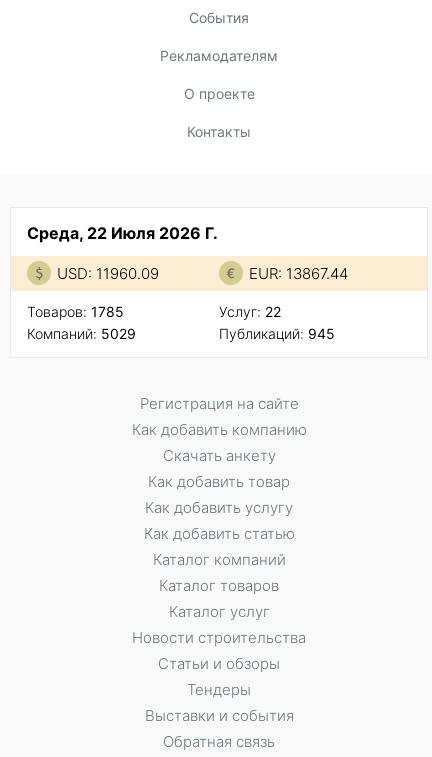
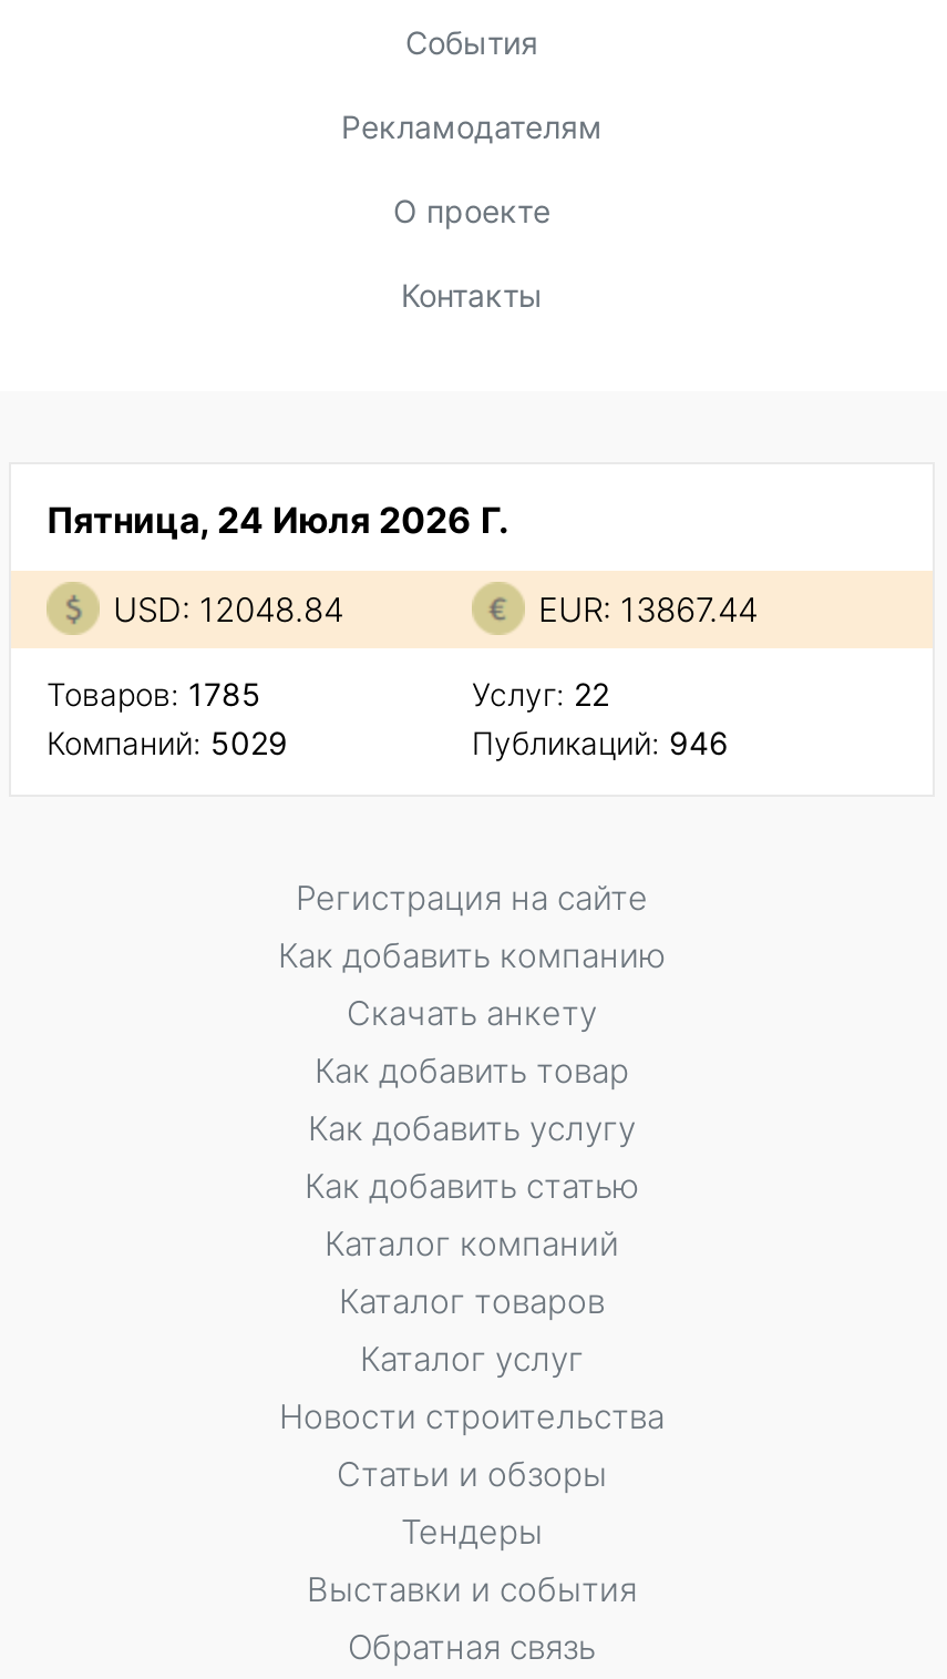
- Среда, 22 Июля 2026 Г.
+ Пятница, 24 Июля 2026 Г.

- USD: 11960.09
+ USD: 12048.84

- Публикаций: 945
+ Публикаций: 946
